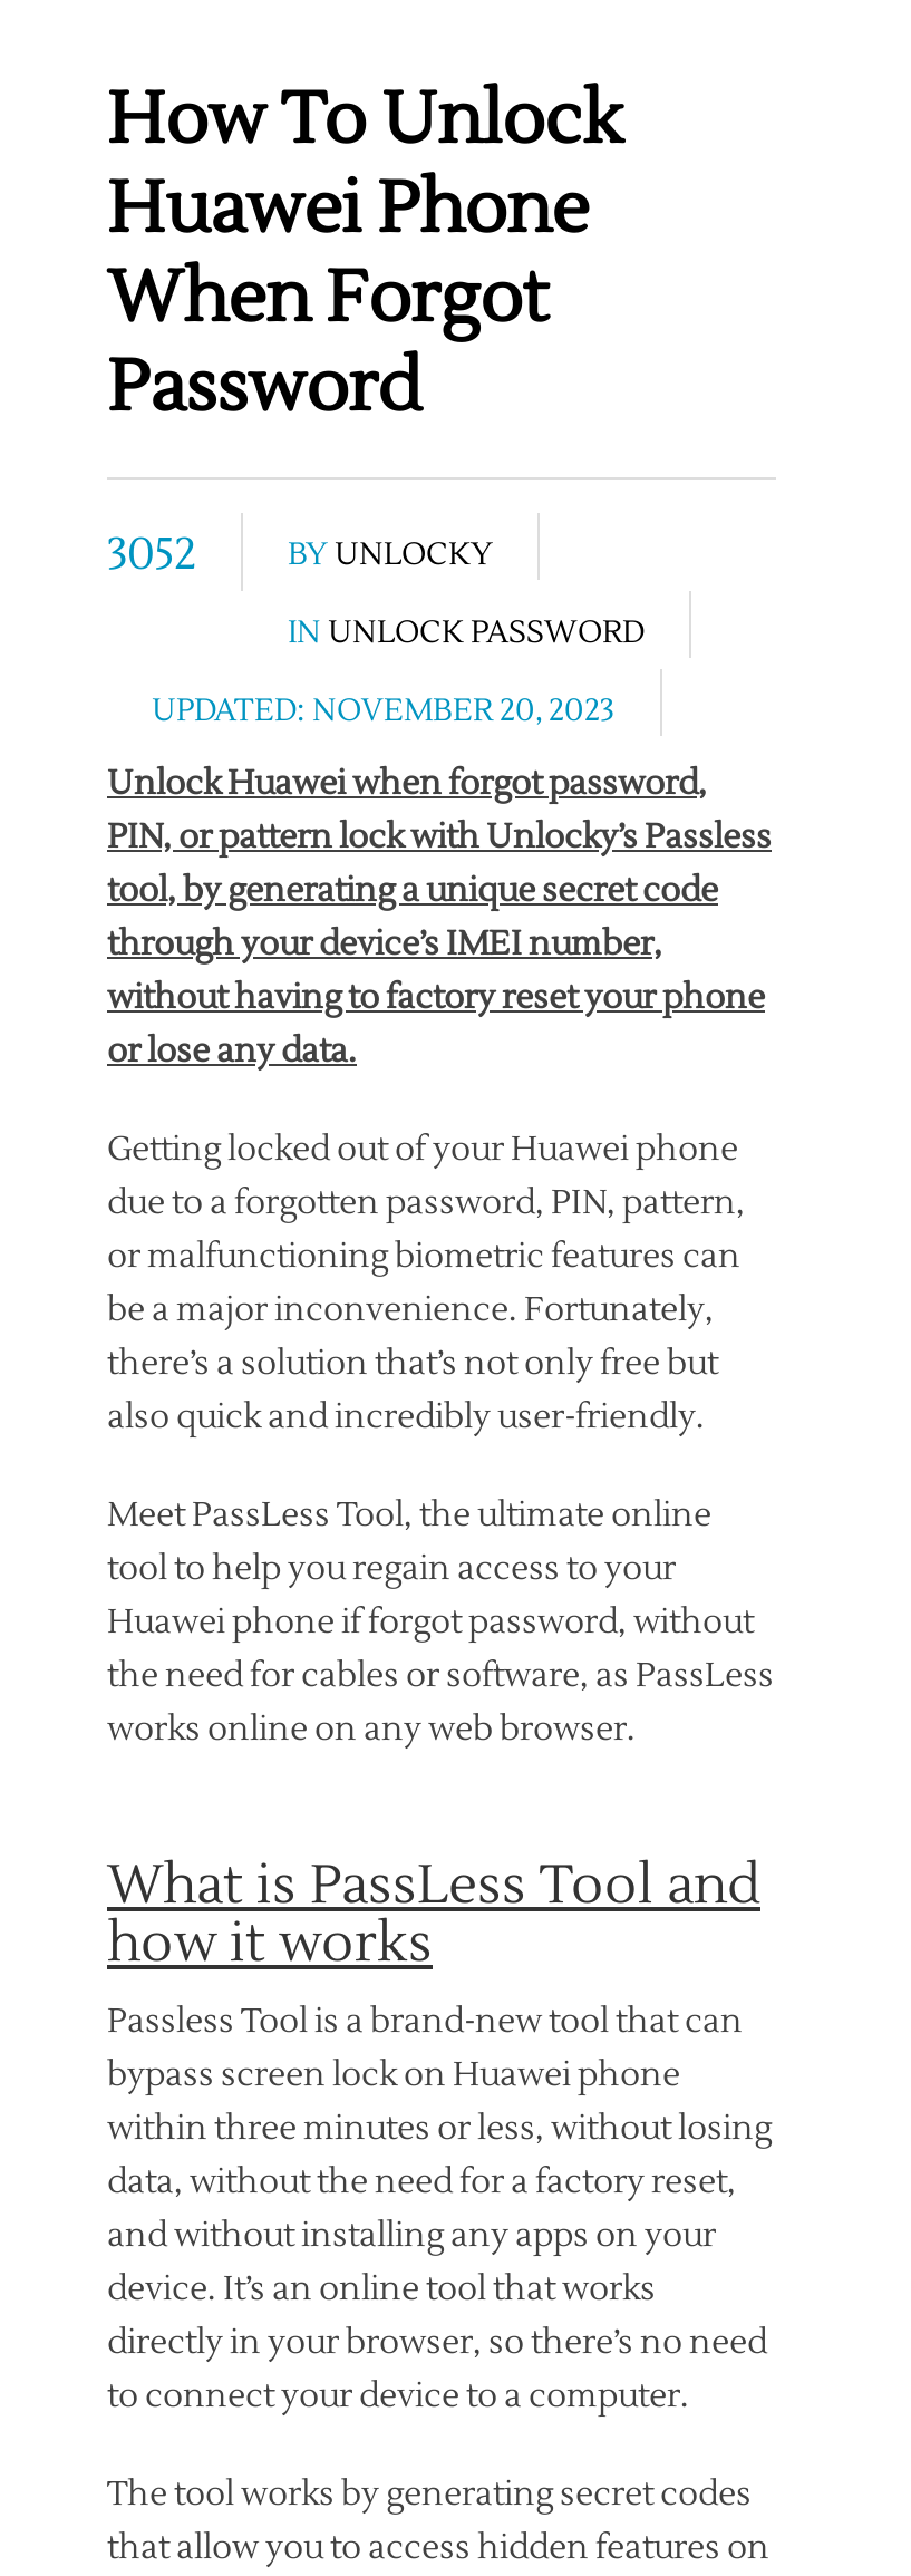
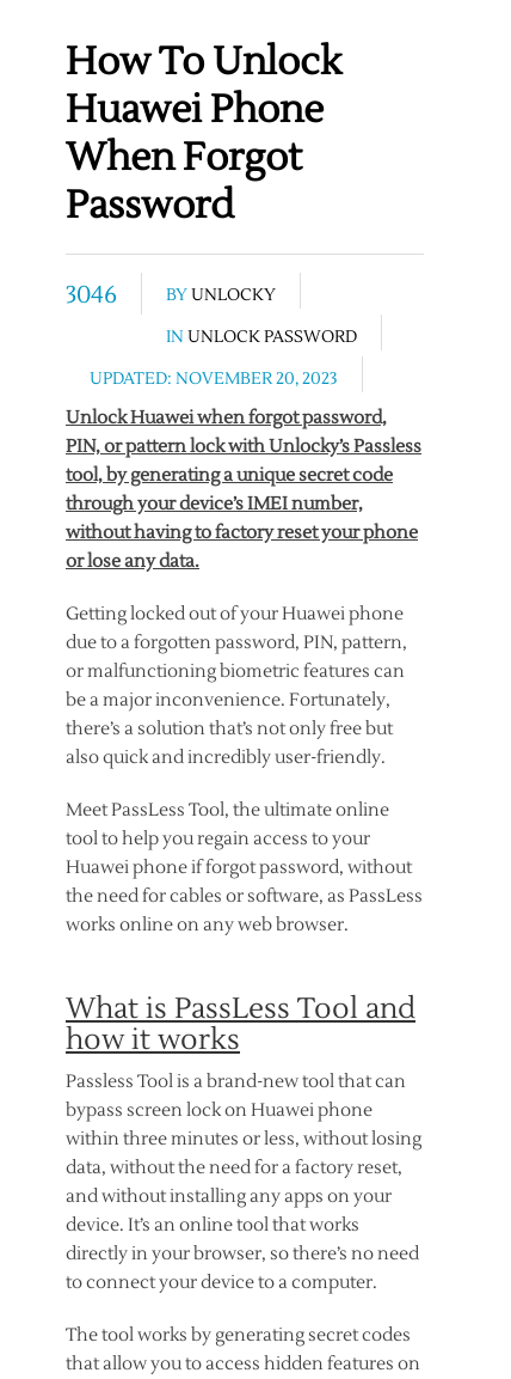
- 3052
+ 3046
